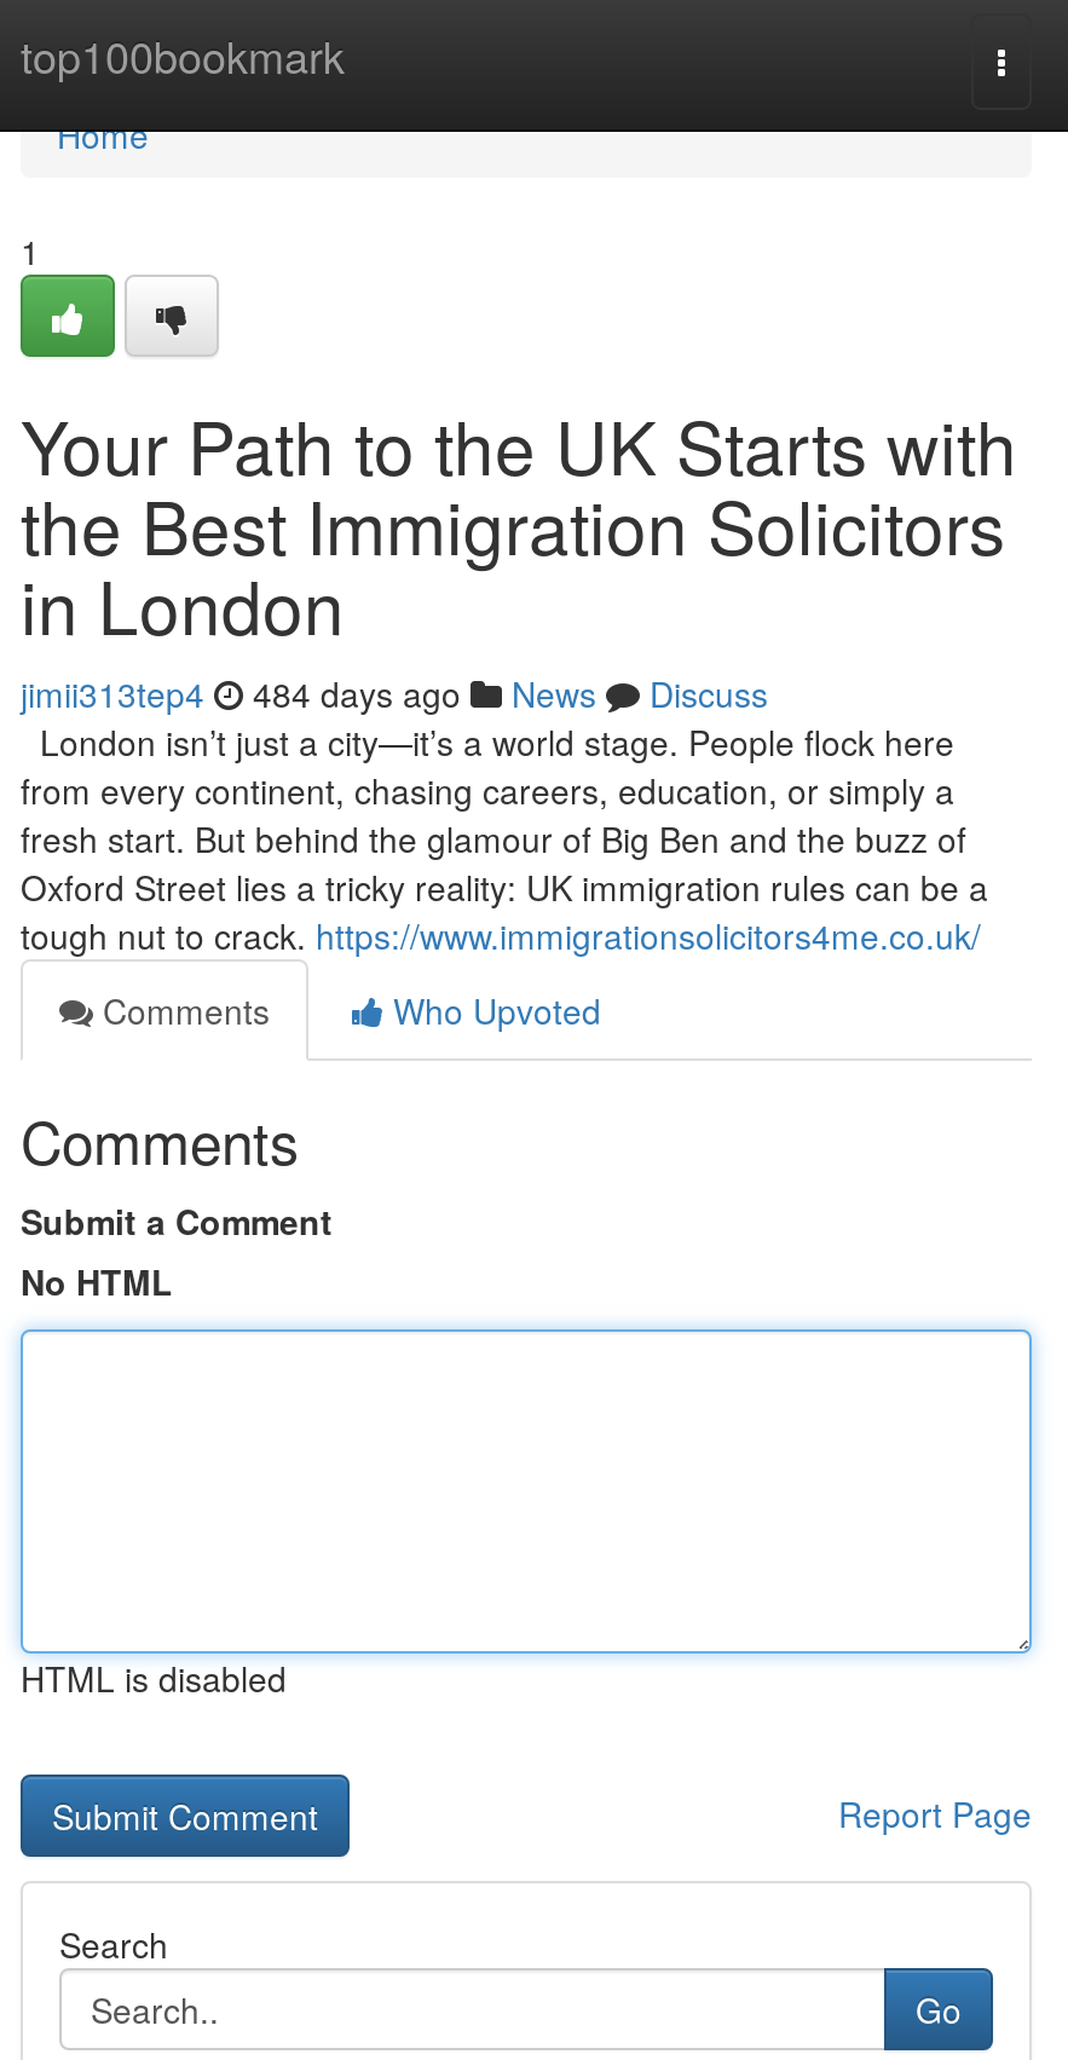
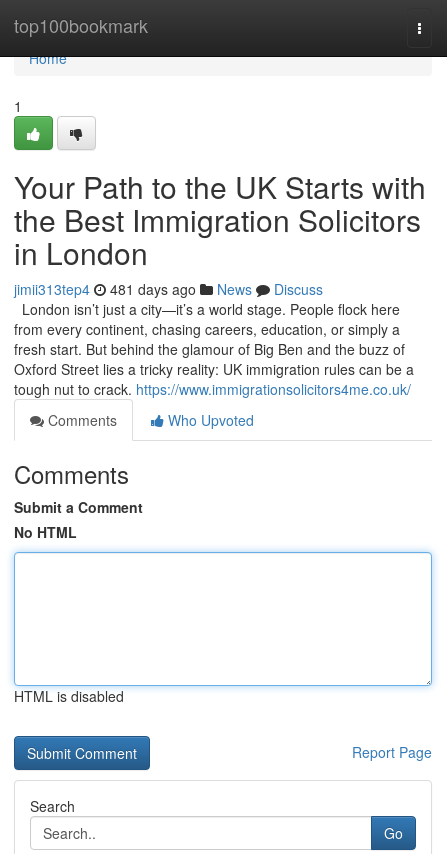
- jimii313tep4 484 days ago News Discuss
+ jimii313tep4 481 days ago News Discuss
